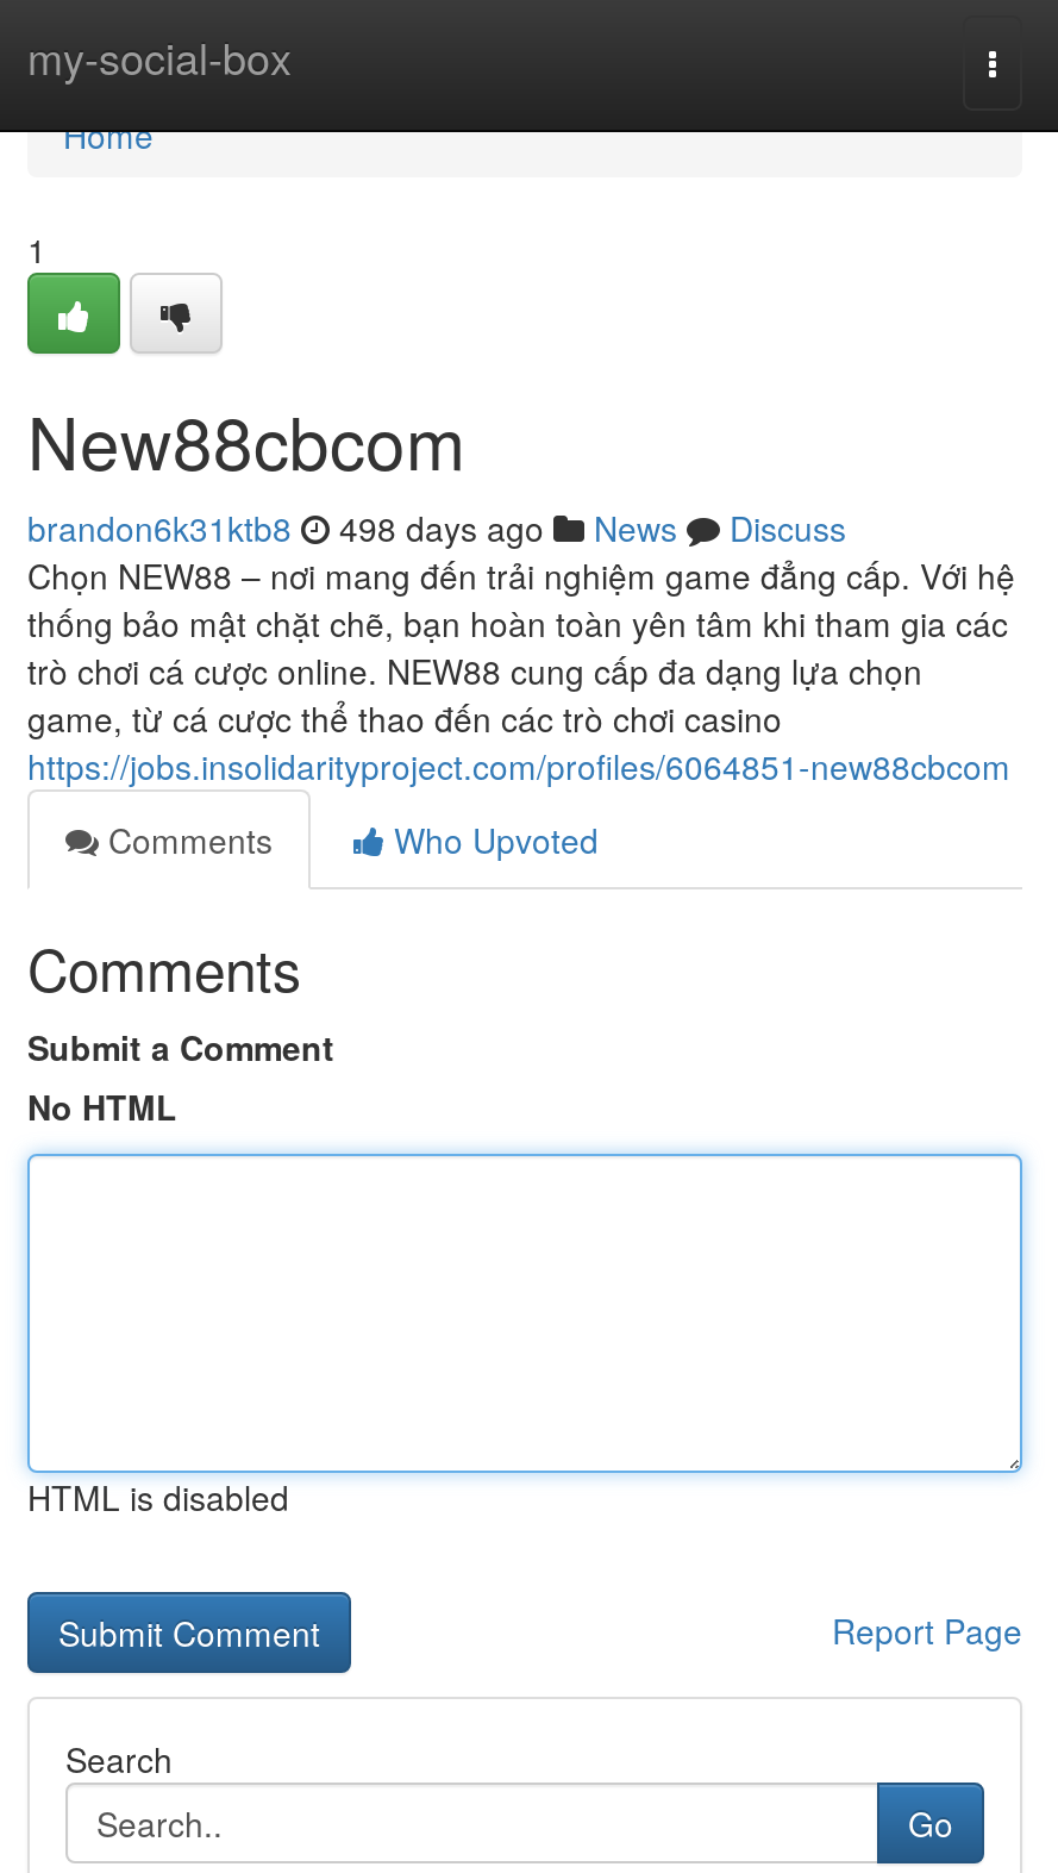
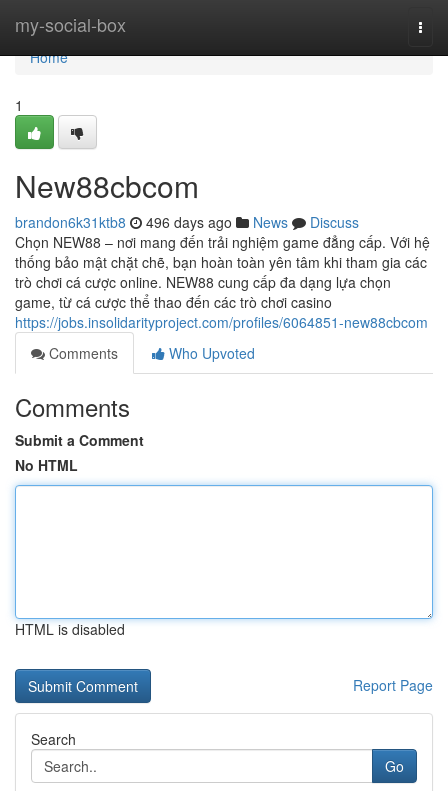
- brandon6k31ktb8 498 days ago News Discuss
+ brandon6k31ktb8 496 days ago News Discuss
